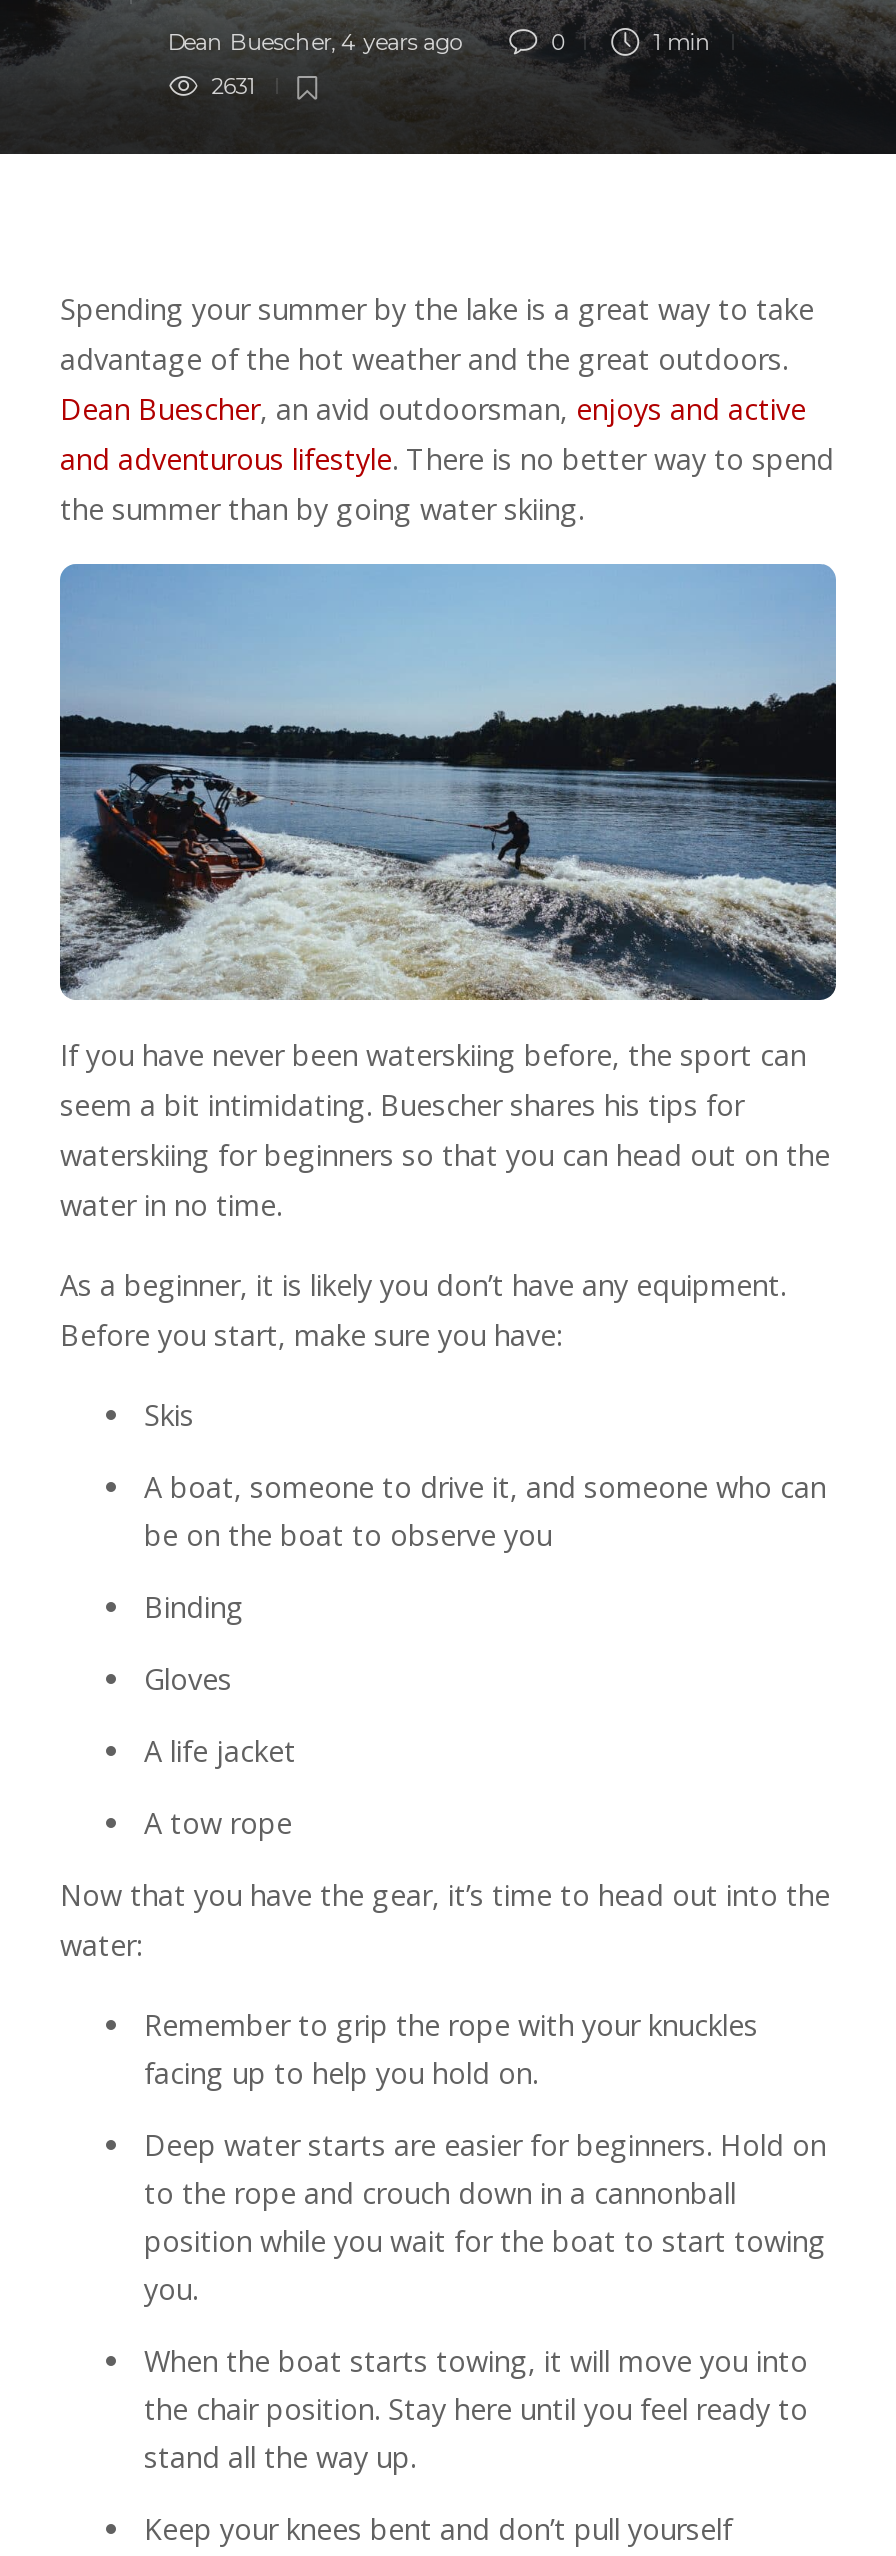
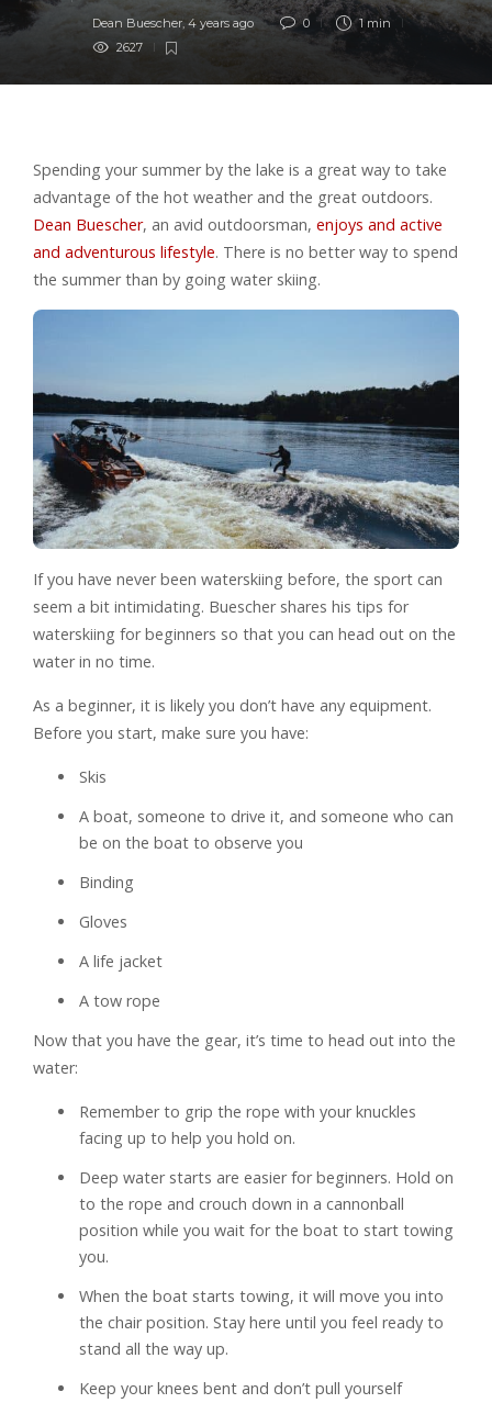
- 2631
+ 2627
